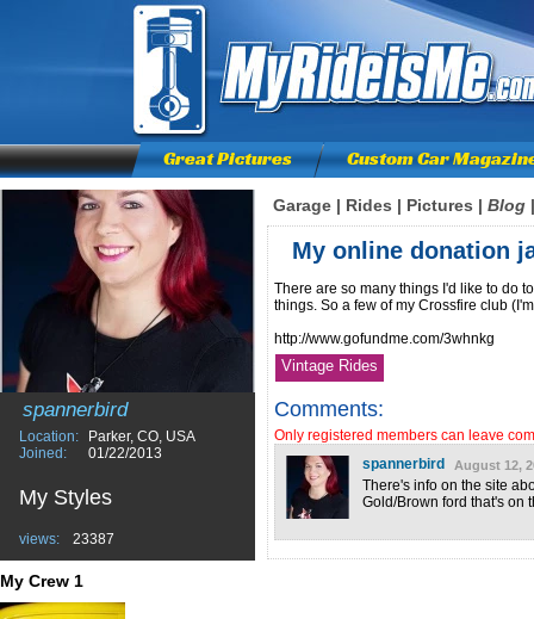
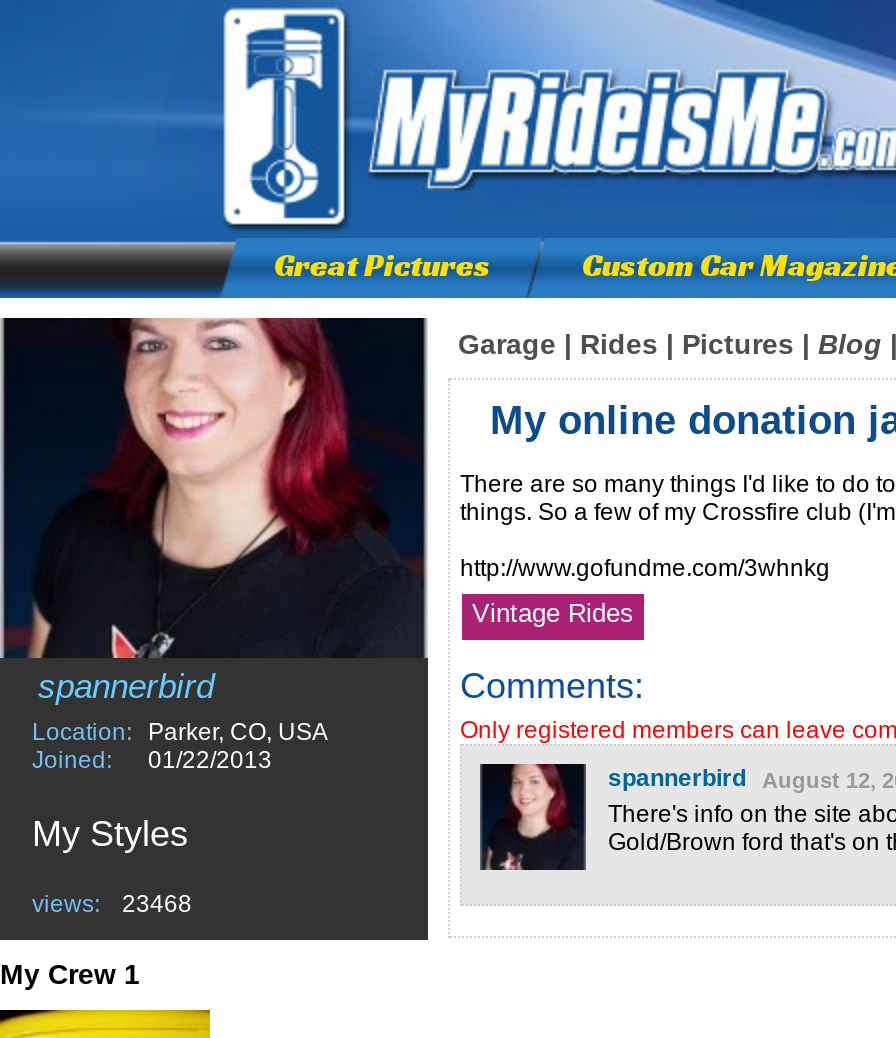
- views: 23387
+ views: 23468
